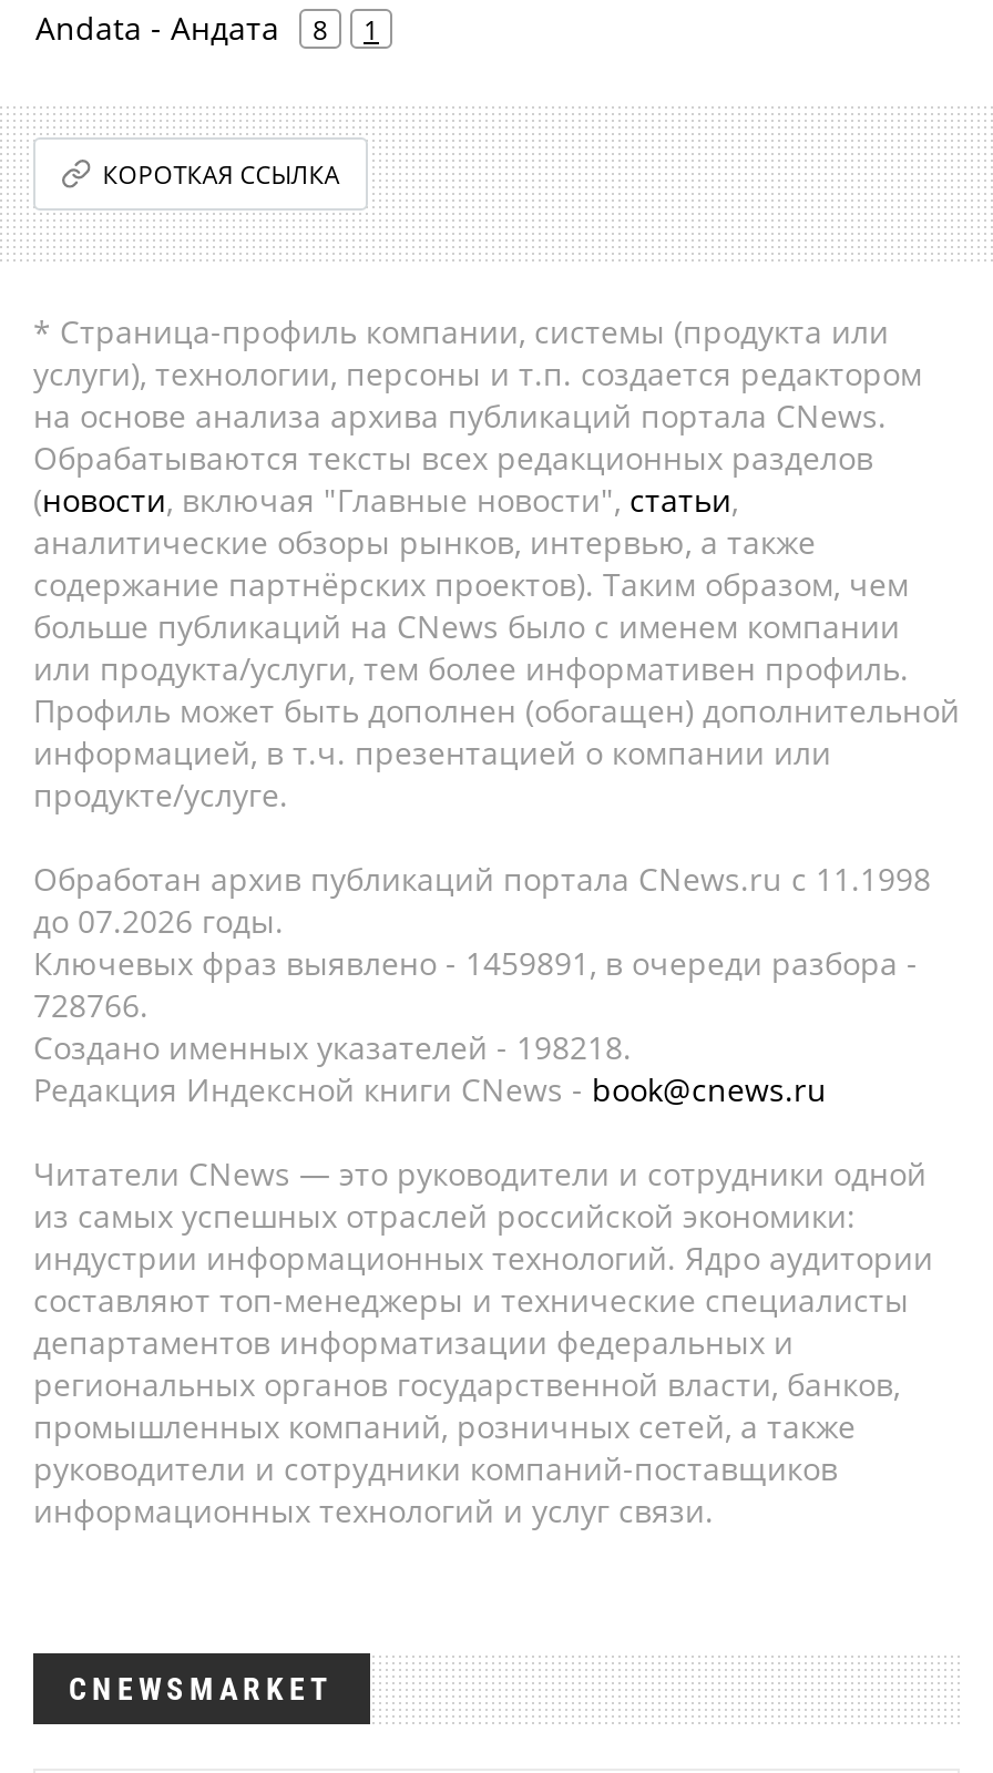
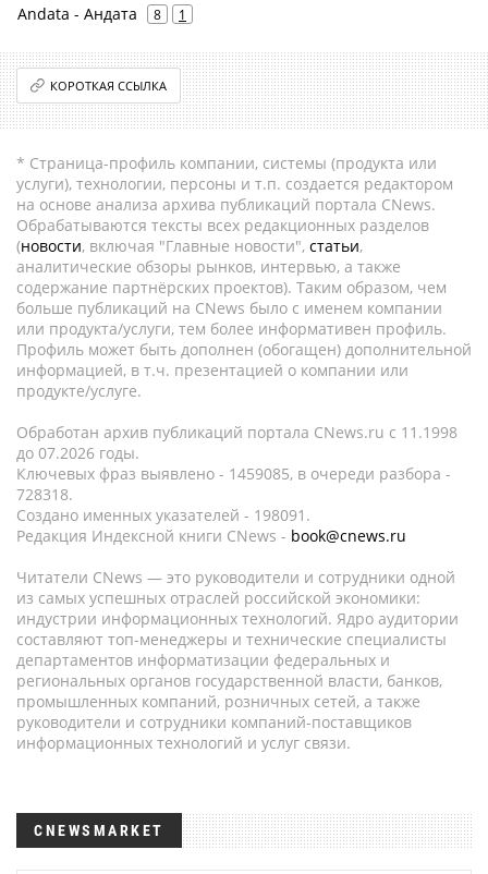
- Ключевых фраз выявлено - 1459891, в очереди разбора -
+ Ключевых фраз выявлено - 1459085, в очереди разбора -

- 728766.
+ 728318.

- Создано именных указателей - 198218.
+ Создано именных указателей - 198091.
